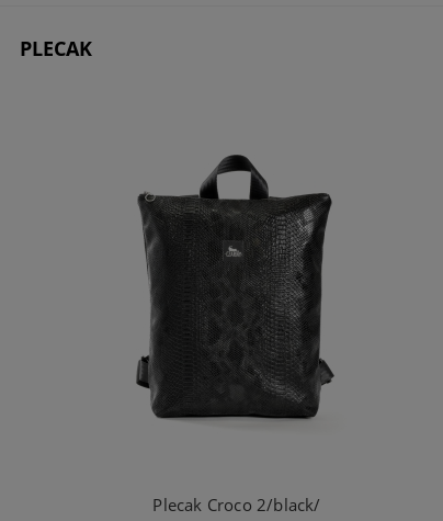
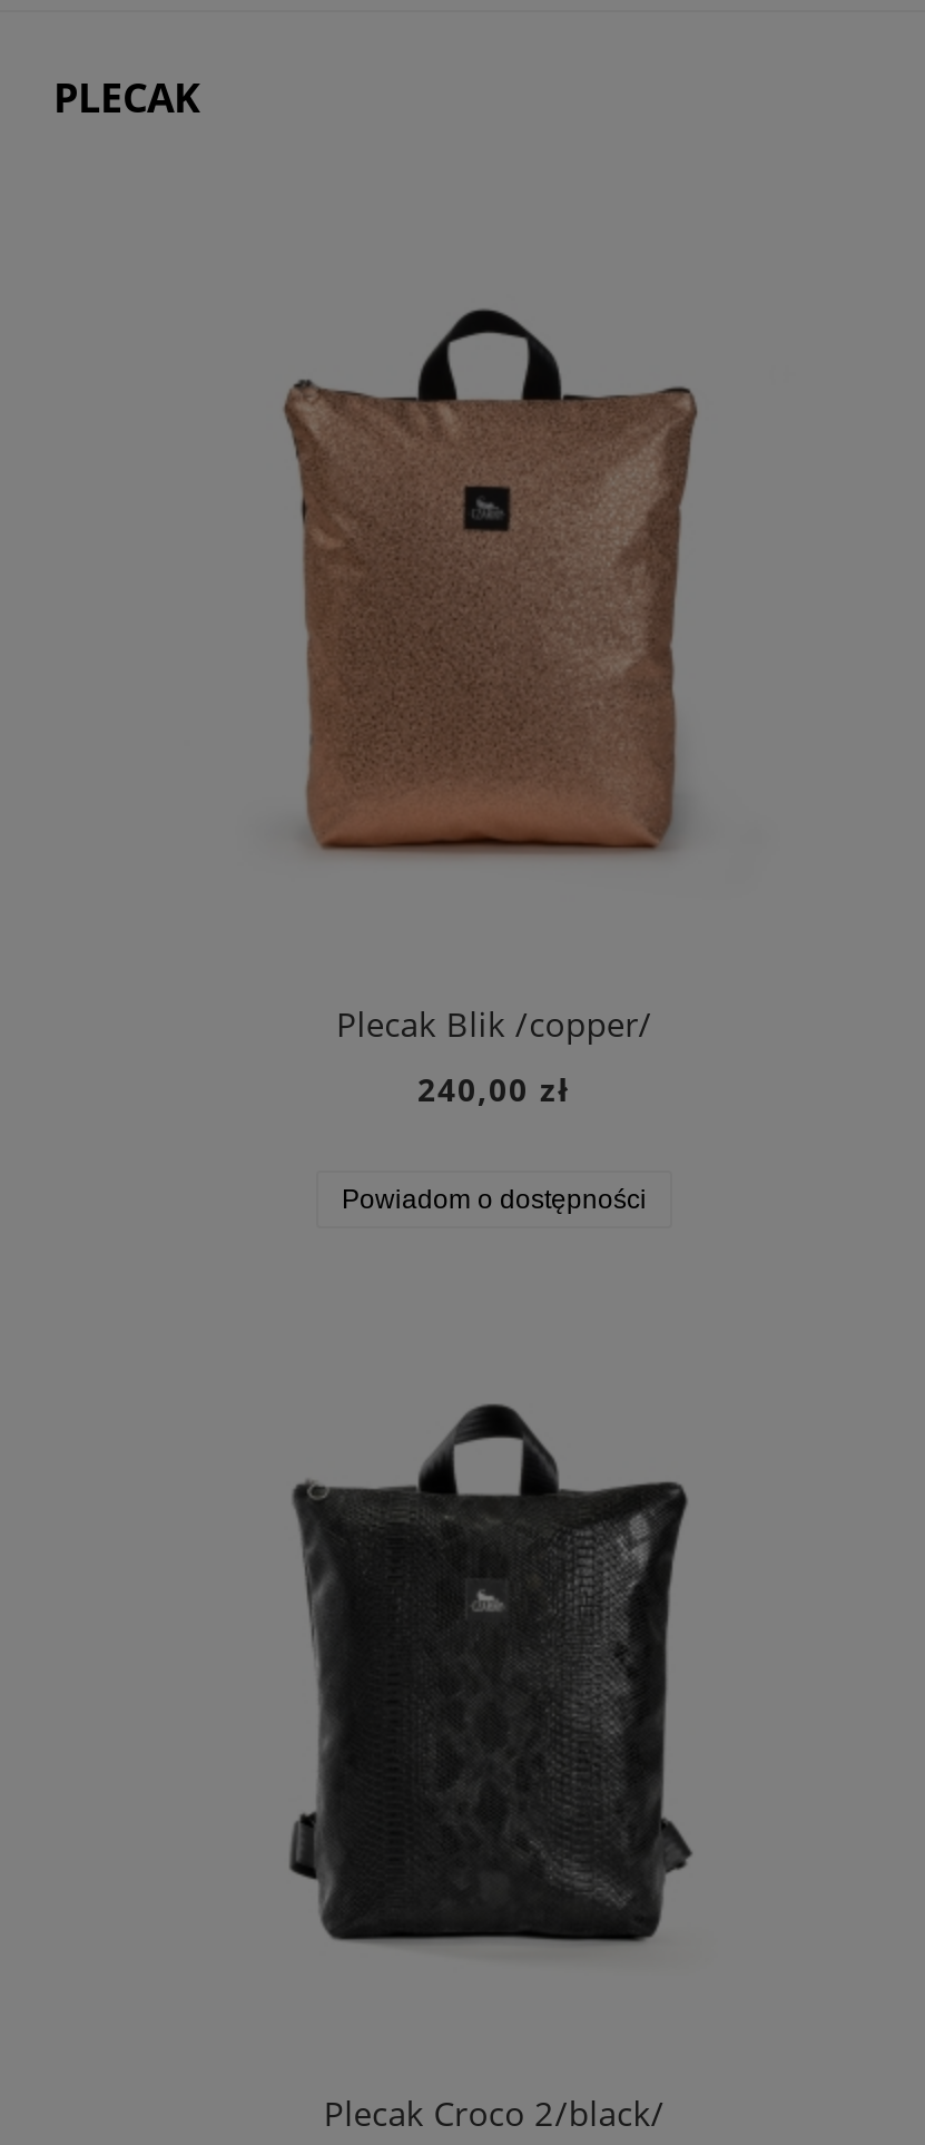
+ [image]

+ Plecak Blik /copper/
+ 240,00 zł
+ Powiadom o dostępności
